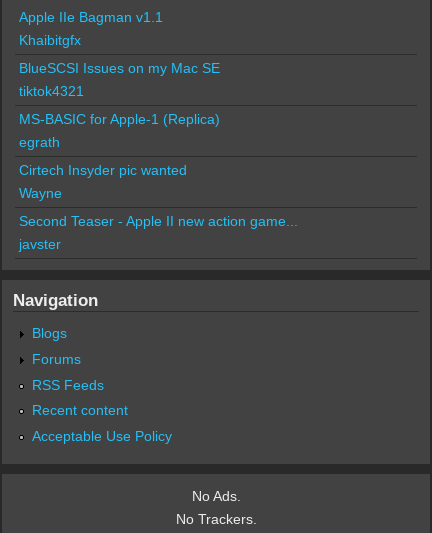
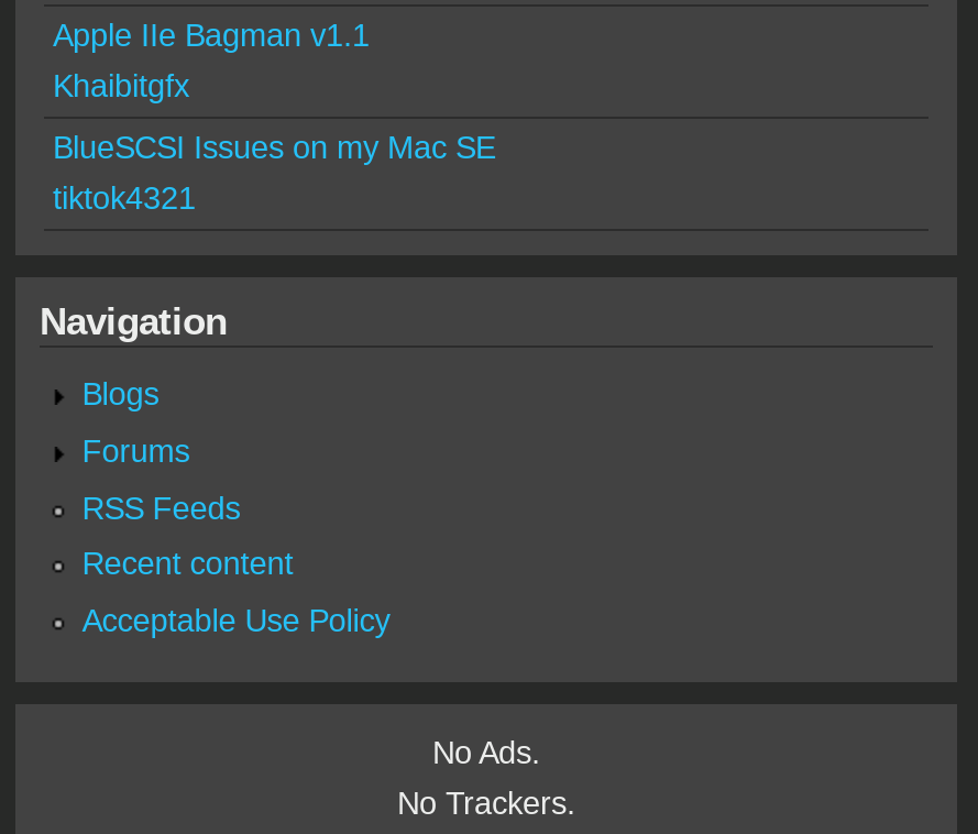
- MS-BASIC for Apple-1 (Replica)
- egrath
- Cirtech Insyder pic wanted
- Wayne
- Second Teaser - Apple II new action game...
- javster
